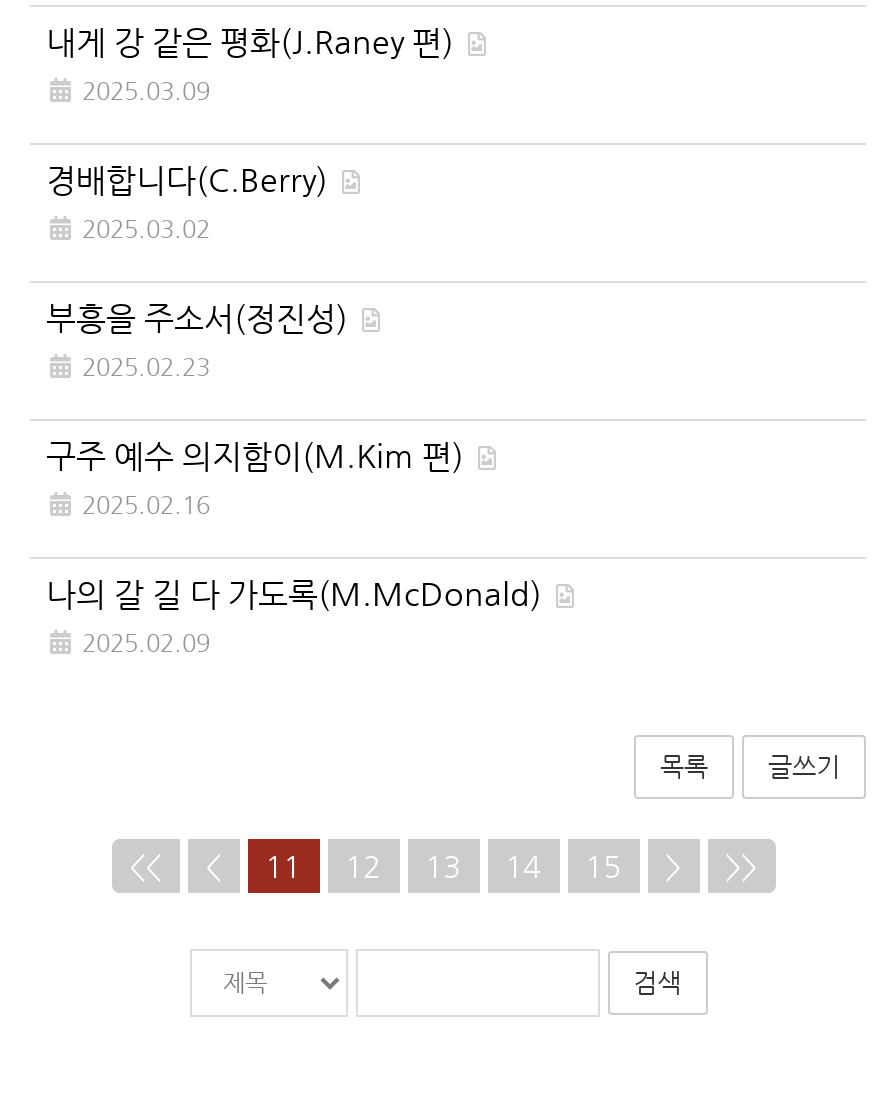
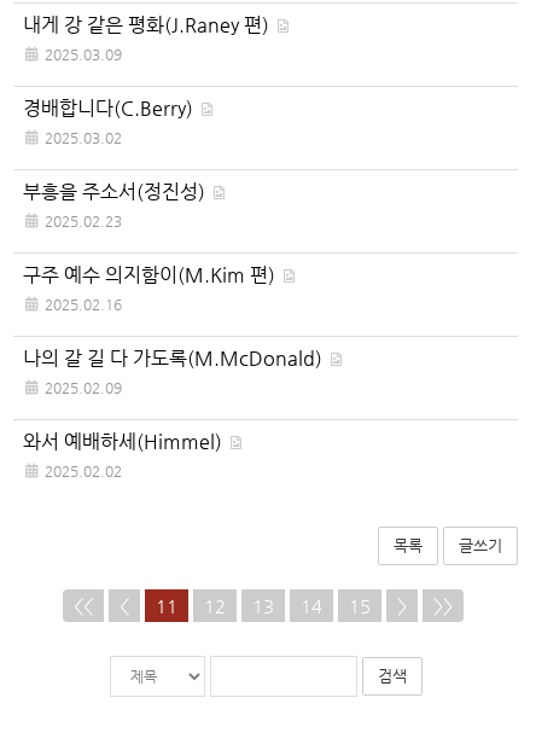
+ 와서 예배하세(Himmel)
+ 2025.02.02
